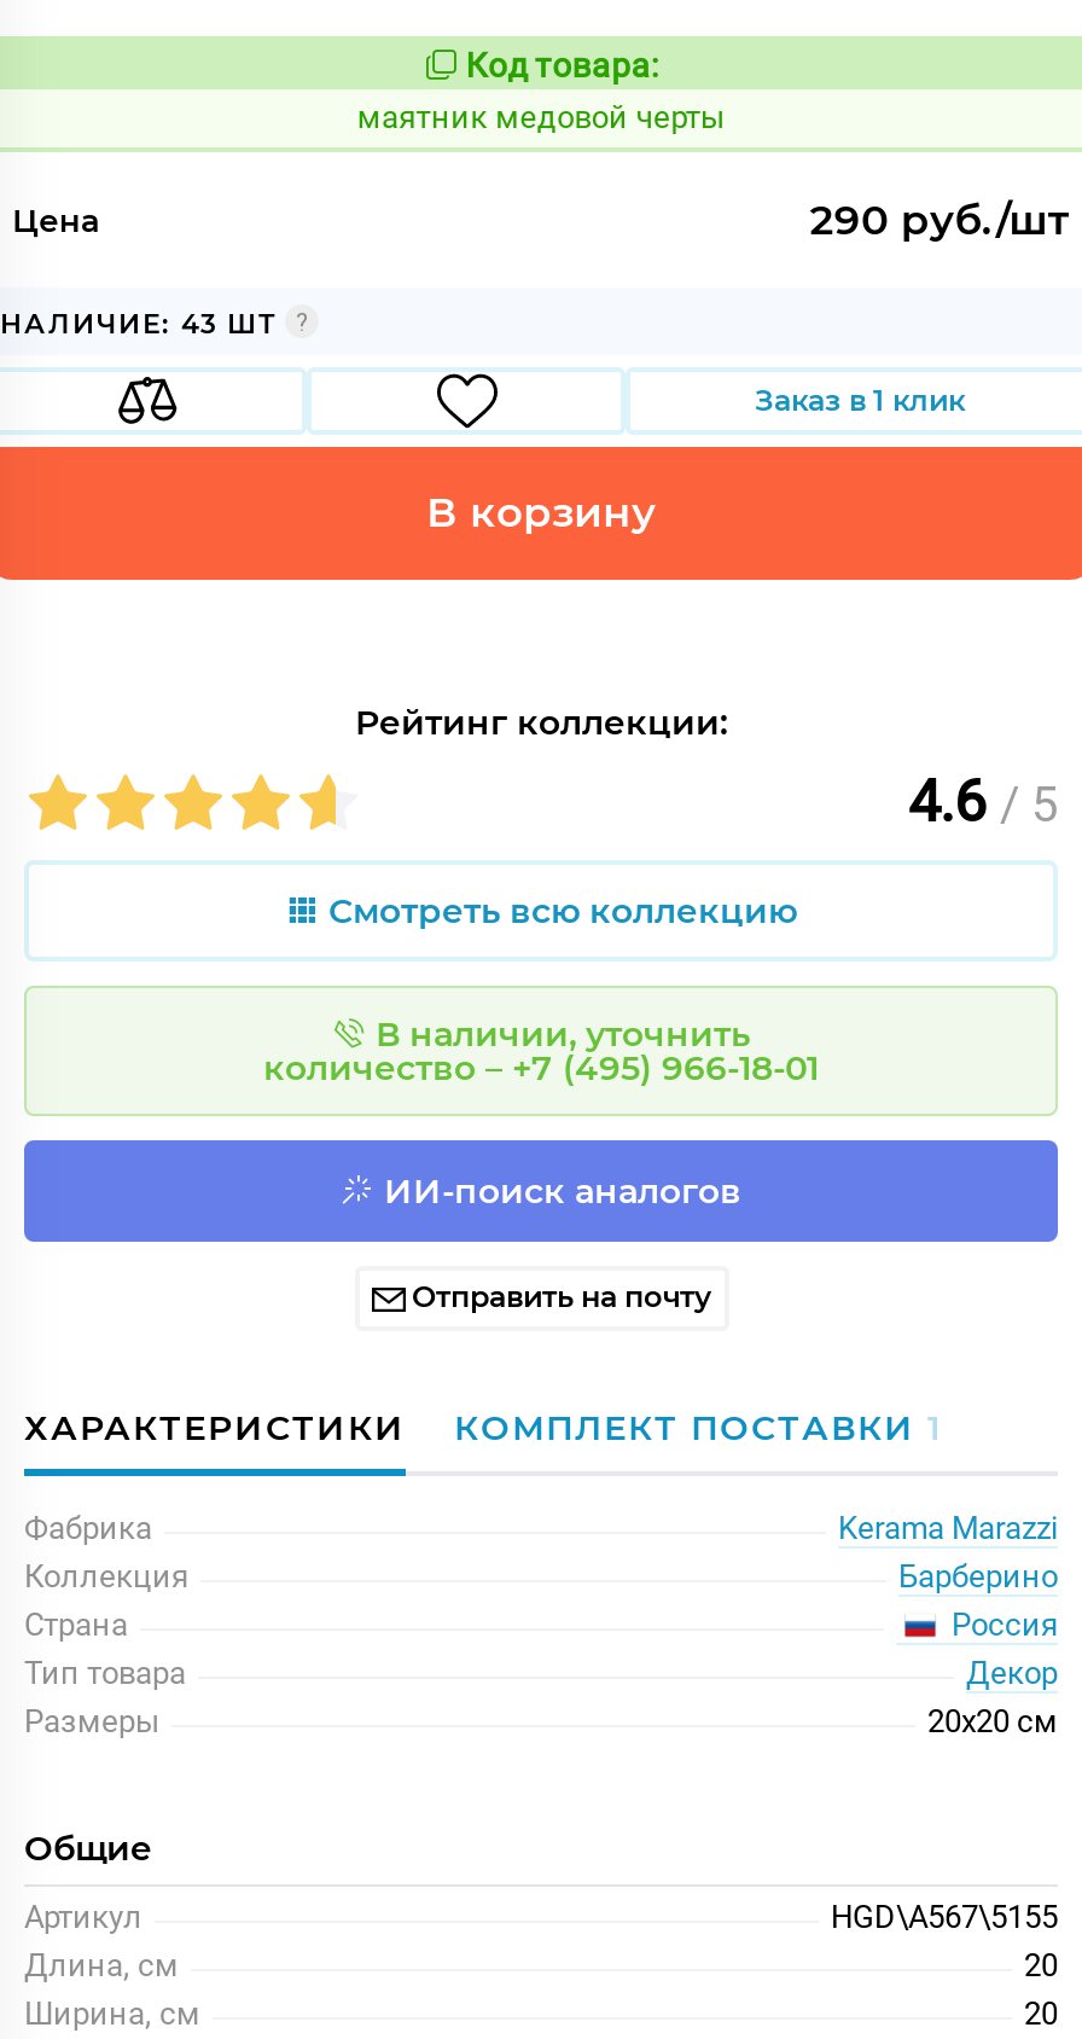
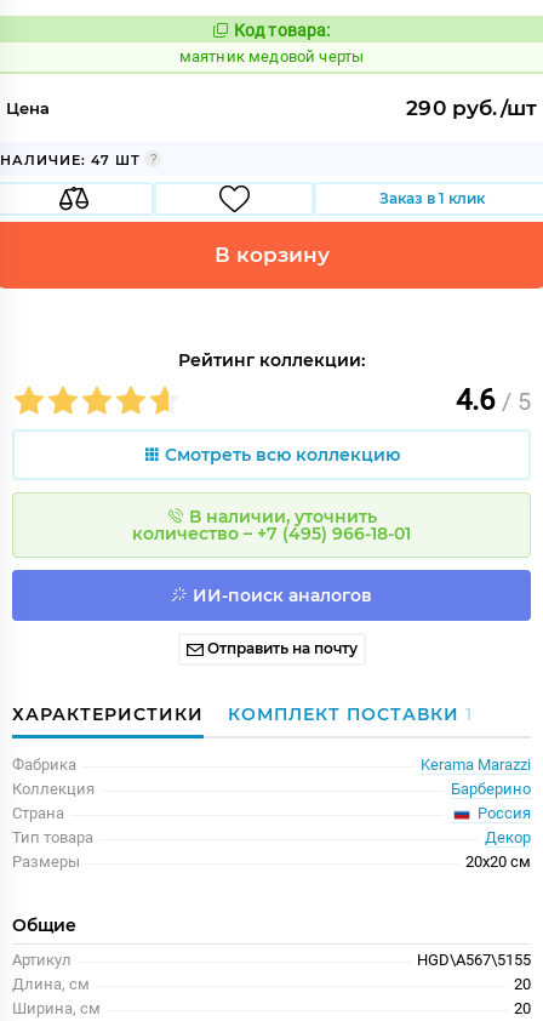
- НАЛИЧИЕ: 43 ШТ
+ НАЛИЧИЕ: 47 ШТ
